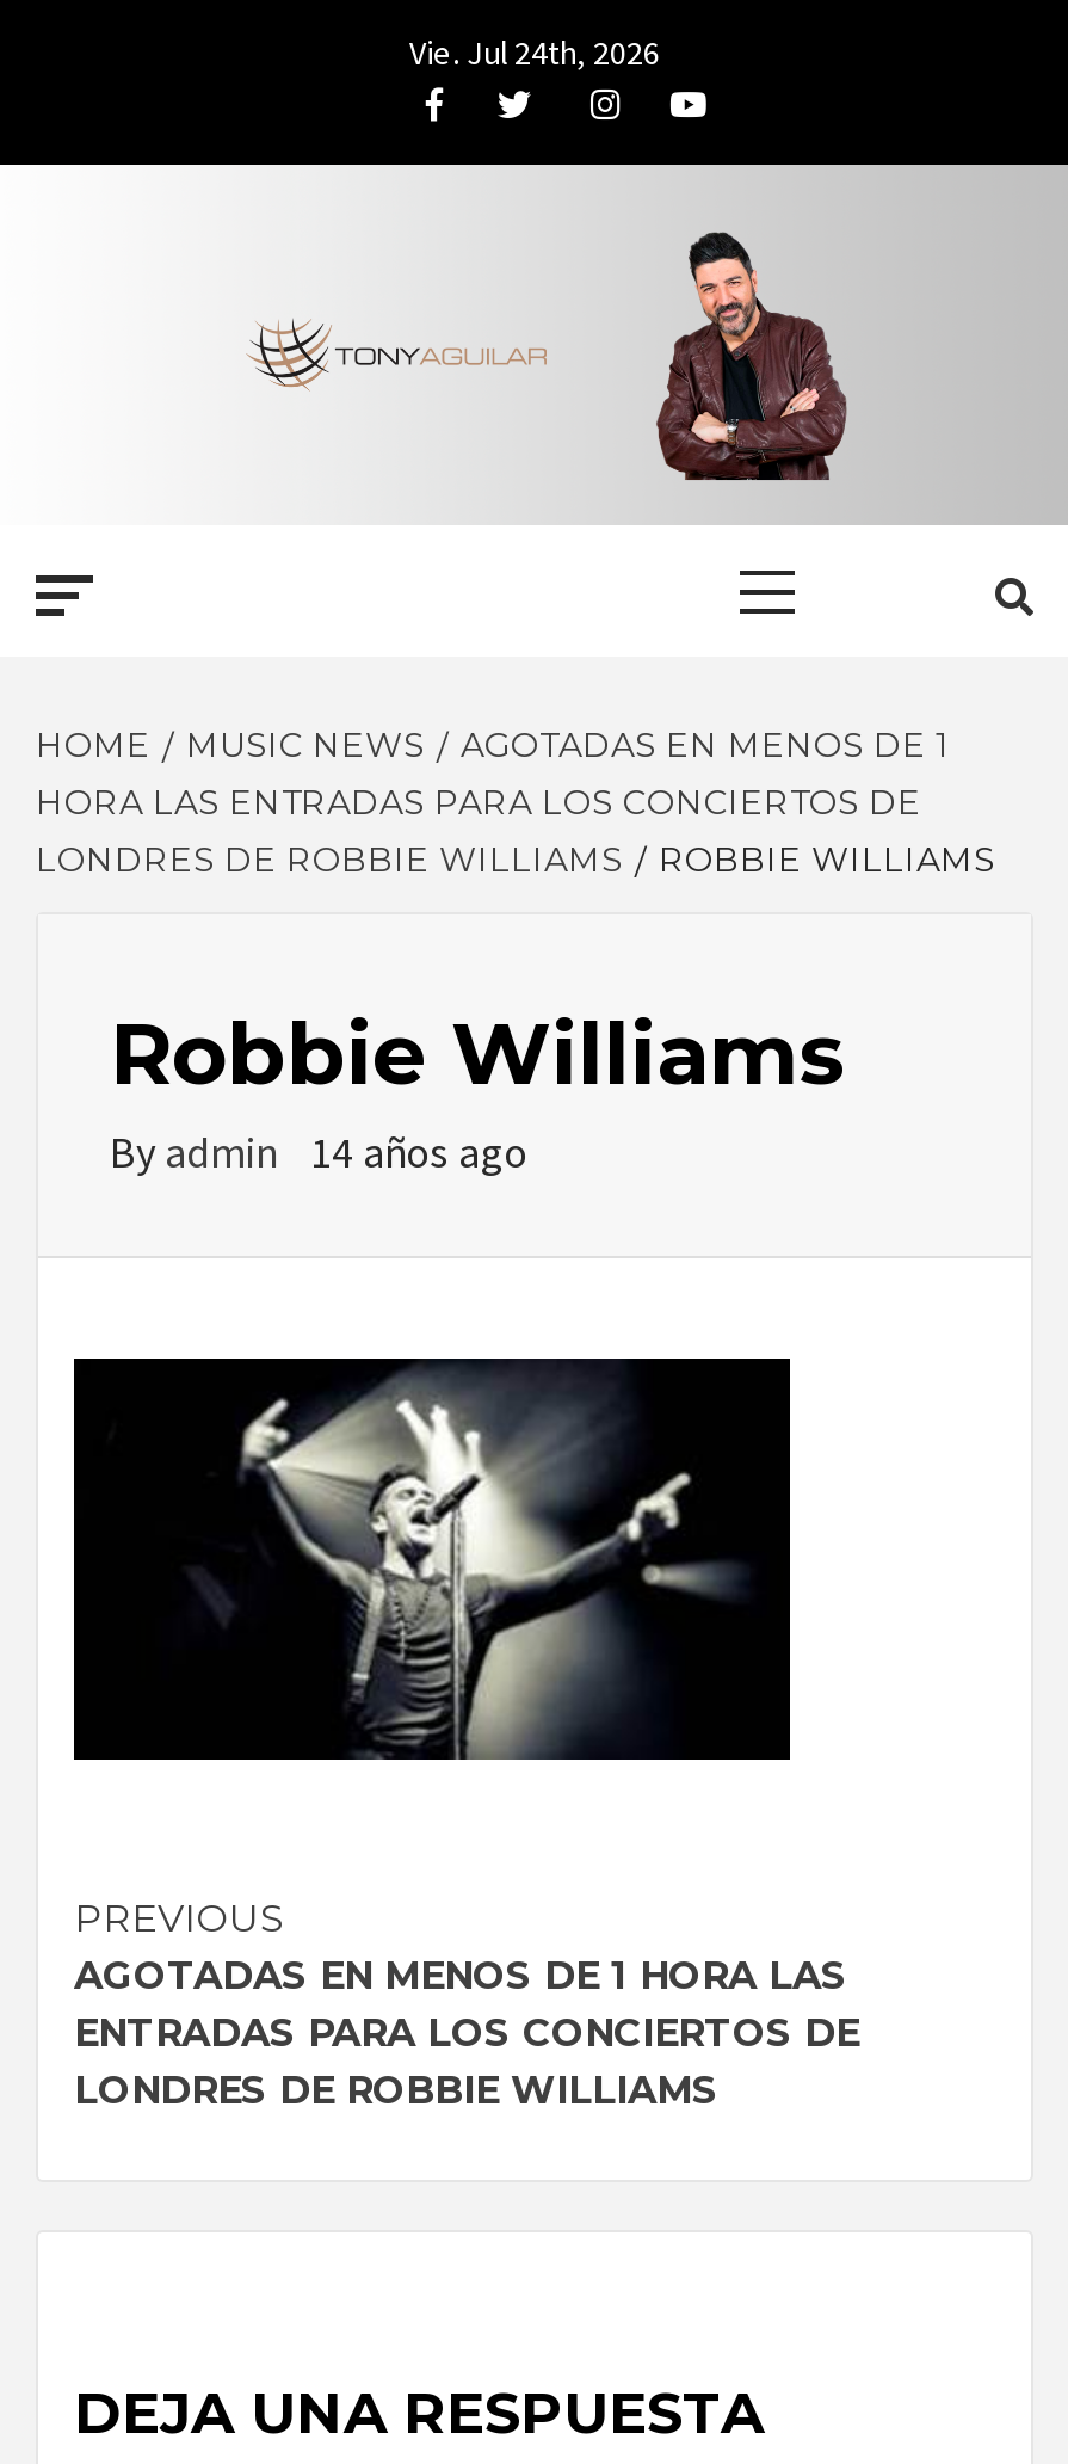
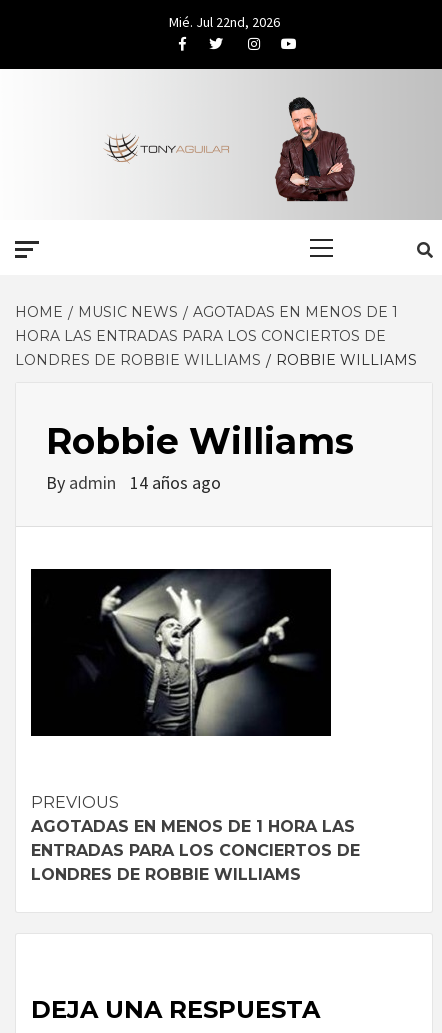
- Vie. Jul 24th, 2026
+ Mié. Jul 22nd, 2026
